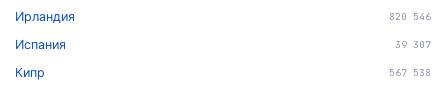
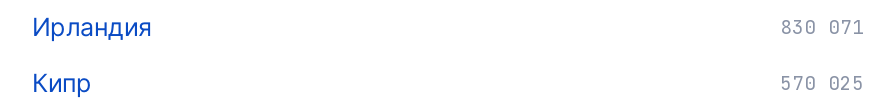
- 820 546
- Испания
- 39 307
+ 830 071

- 567 538
+ 570 025
